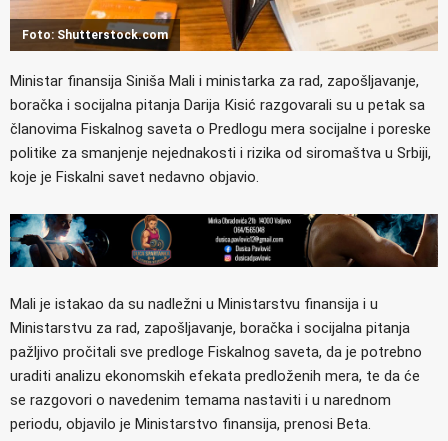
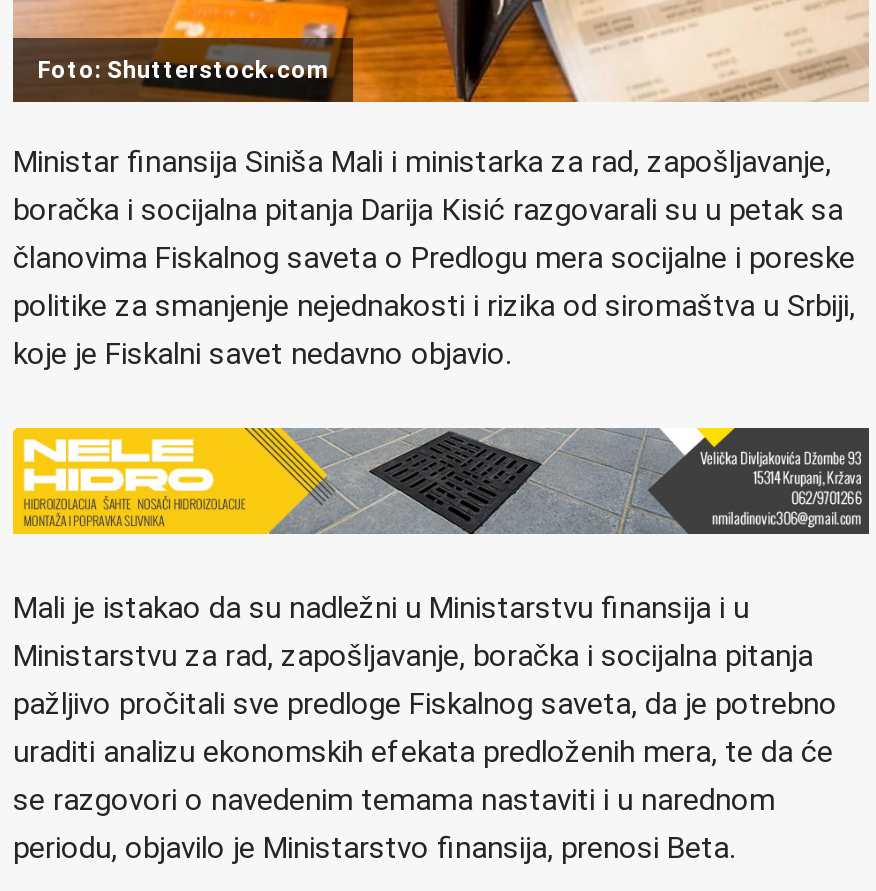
- [image]
+ [image]
